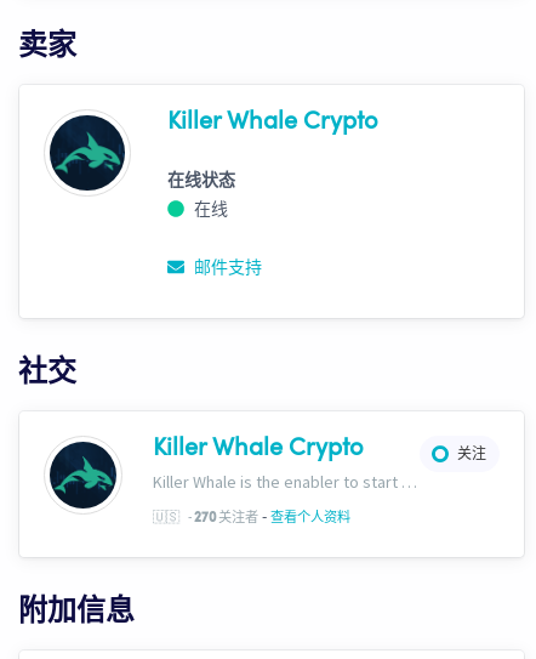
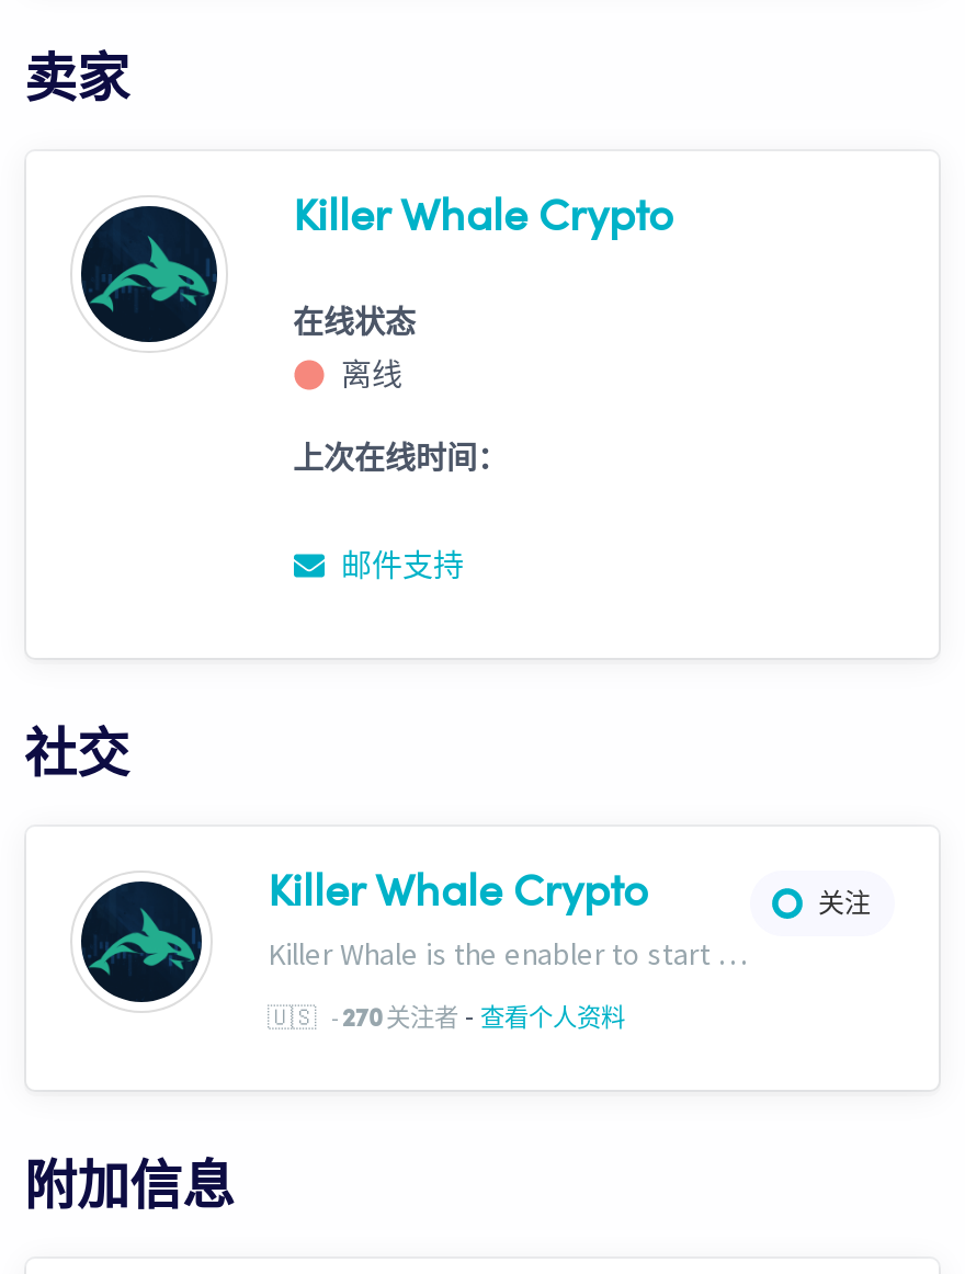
- 在线
+ 离线
+ 上次在线时间：
